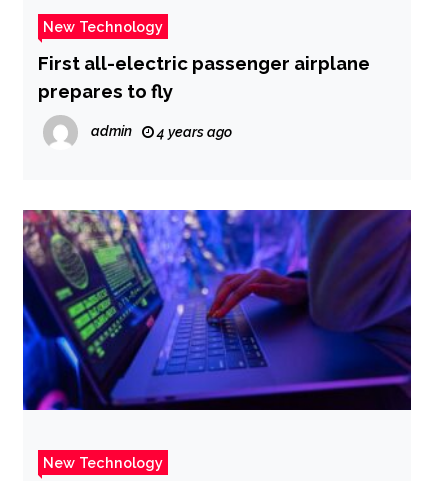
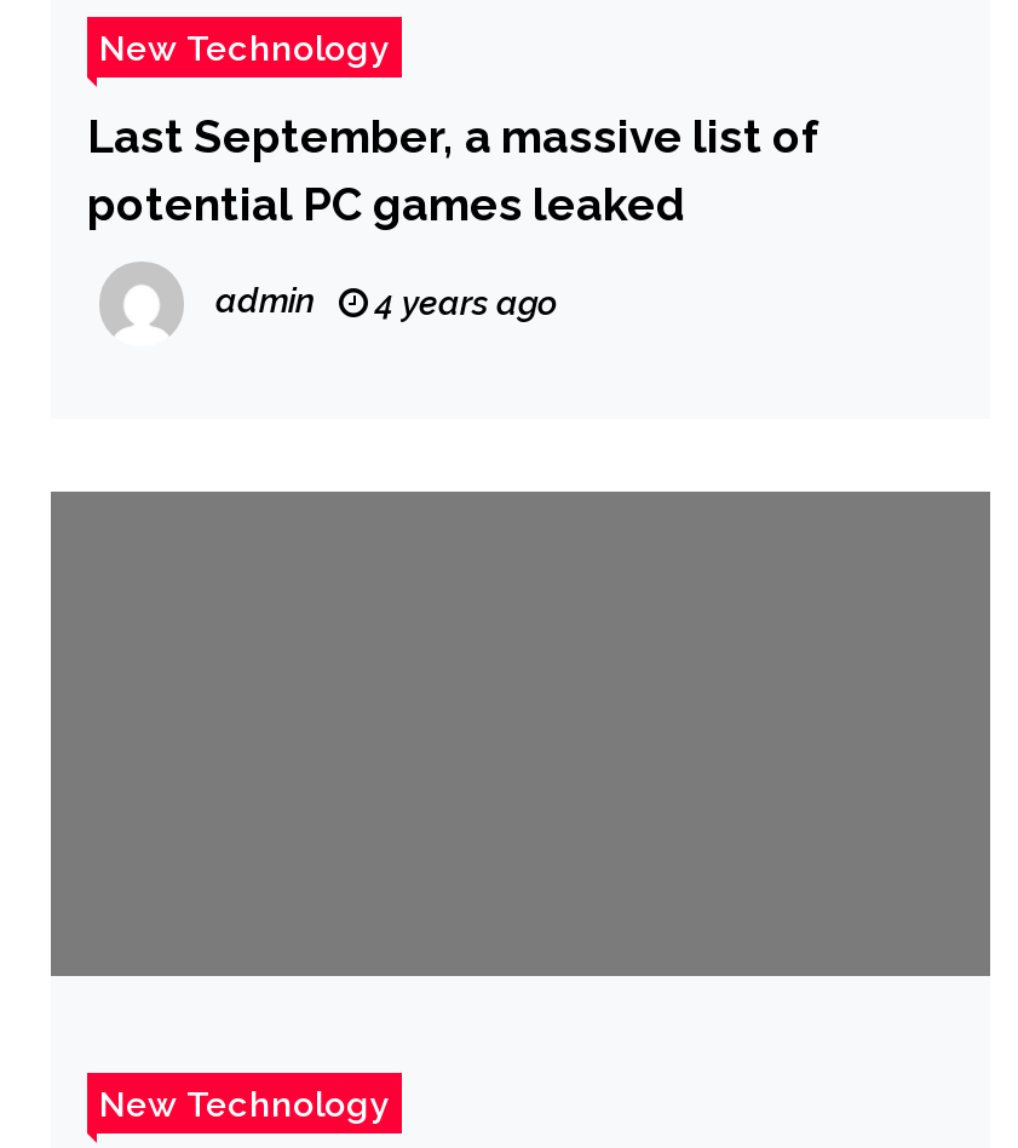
- First all-electric passenger airplane
- prepares to fly
+ Last September, a massive list of
+ potential PC games leaked

- [image]
